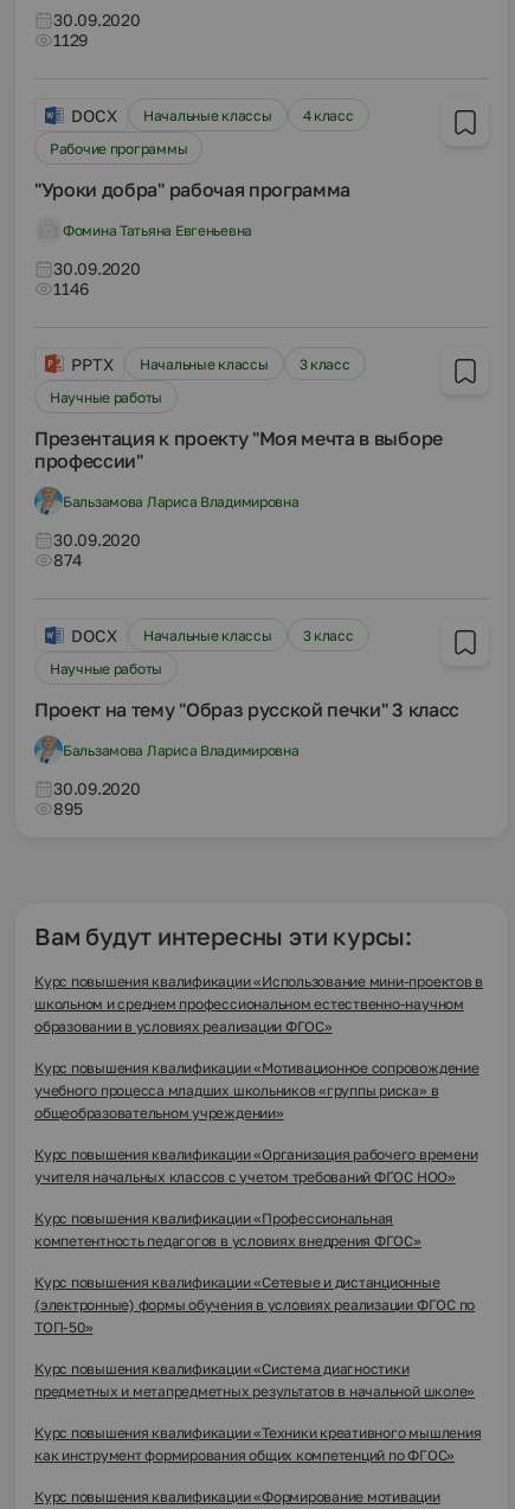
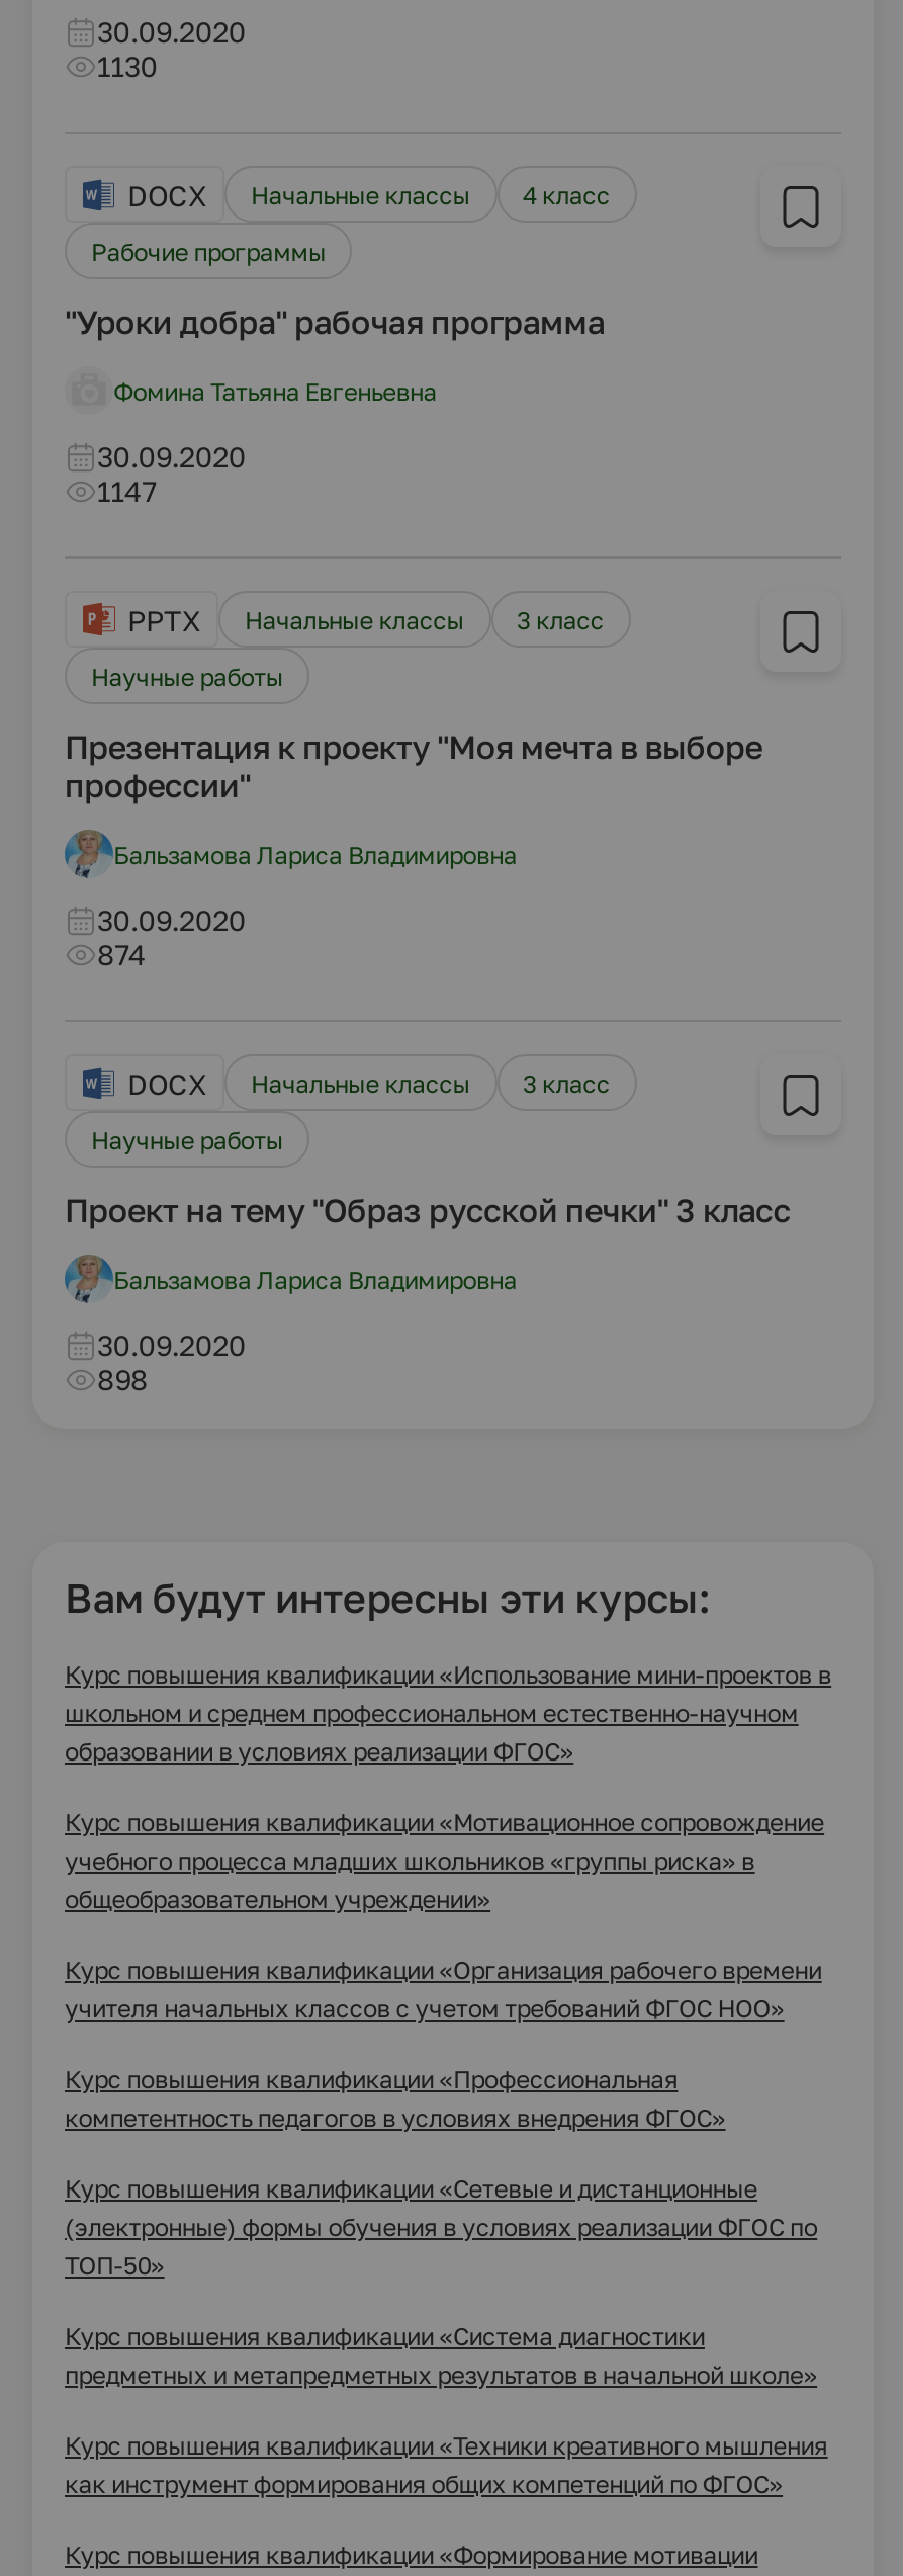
- 1129
+ 1130

- 1146
+ 1147

- 895
+ 898
